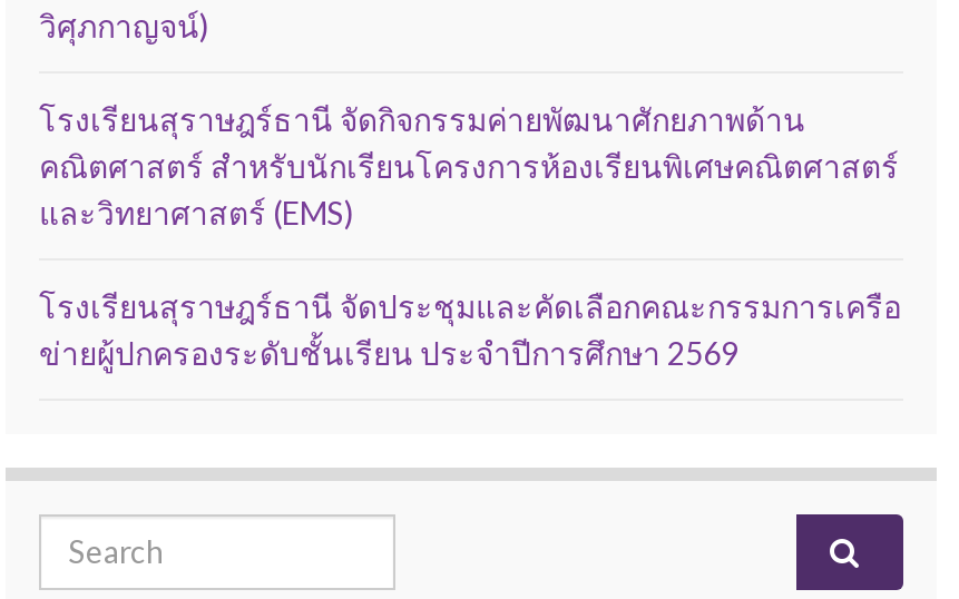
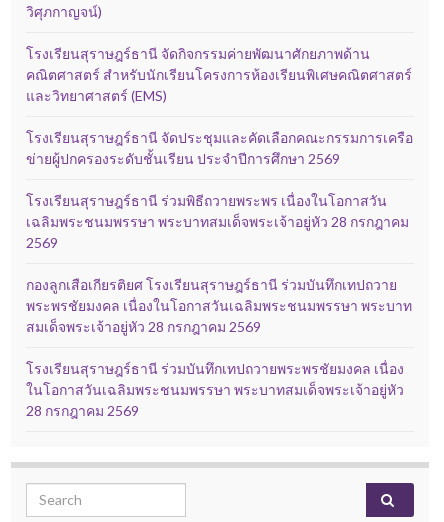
+ โรงเรียนสุราษฎร์ธานี ร่วมพิธีถวายพระพร เนื่องในโอกาสวัน
+ เฉลิมพระชนมพรรษา พระบาทสมเด็จพระเจ้าอยู่หัว 28 กรกฎาคม
+ 2569
+ กองลูกเสือเกียรติยศ โรงเรียนสุราษฎร์ธานี ร่วมบันทึกเทปถวาย
+ พระพรชัยมงคล เนื่องในโอกาสวันเฉลิมพระชนมพรรษา พระบาท
+ สมเด็จพระเจ้าอยู่หัว 28 กรกฎาคม 2569
+ โรงเรียนสุราษฎร์ธานี ร่วมบันทึกเทปถวายพระพรชัยมงคล เนื่อง
+ ในโอกาสวันเฉลิมพระชนมพรรษา พระบาทสมเด็จพระเจ้าอยู่หัว
+ 28 กรกฎาคม 2569
